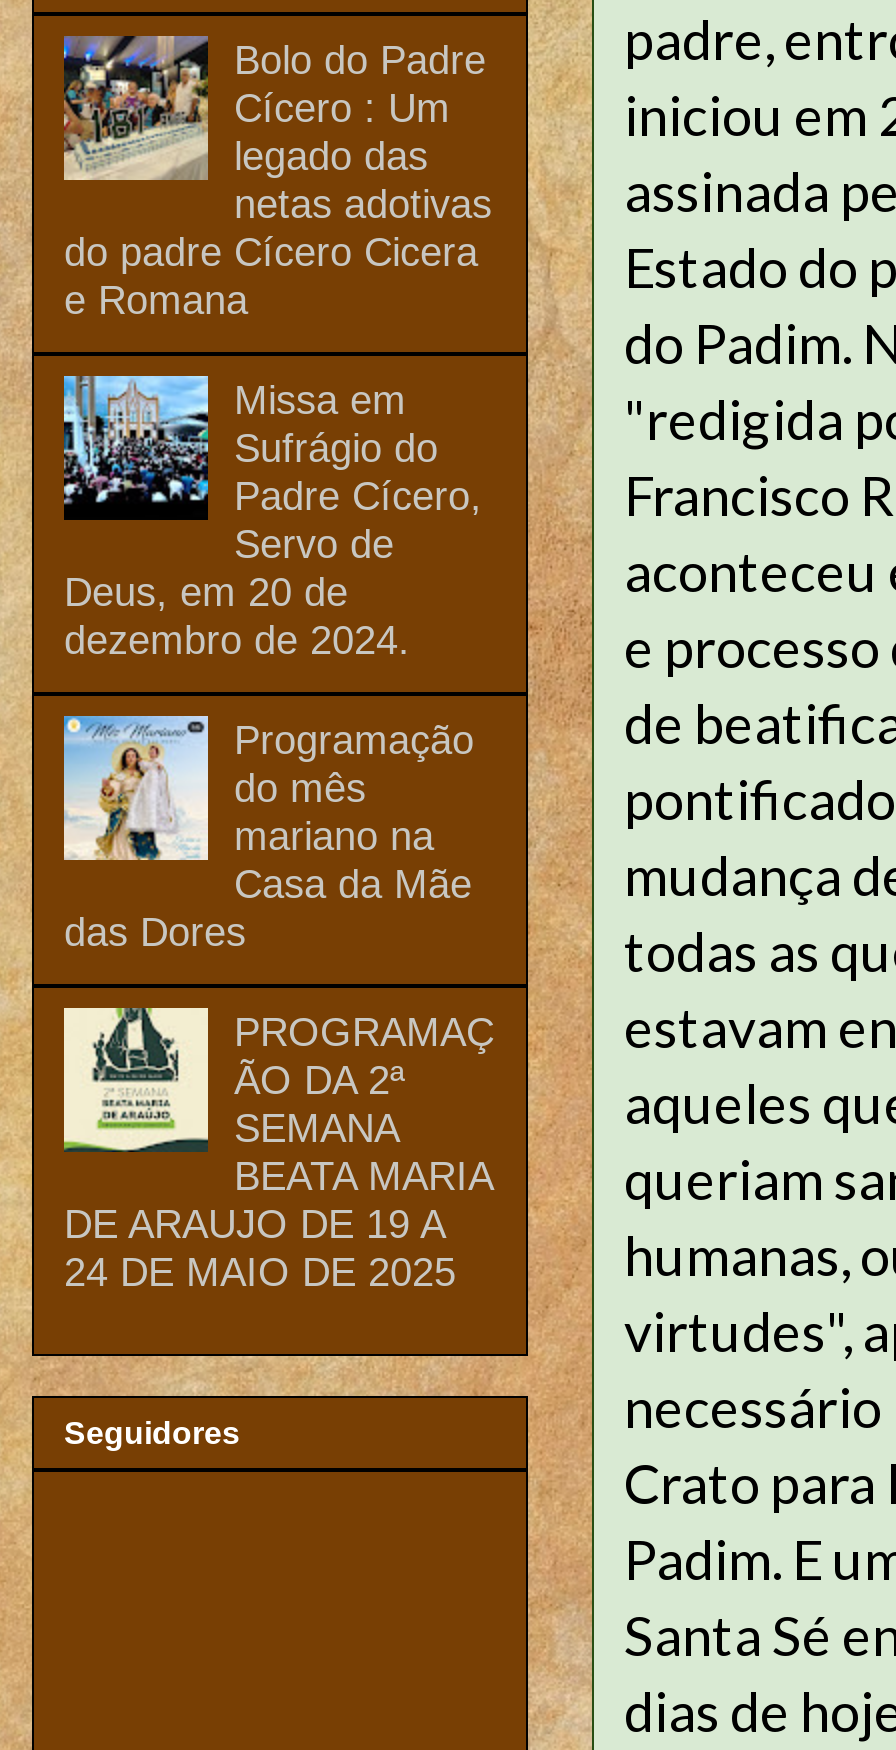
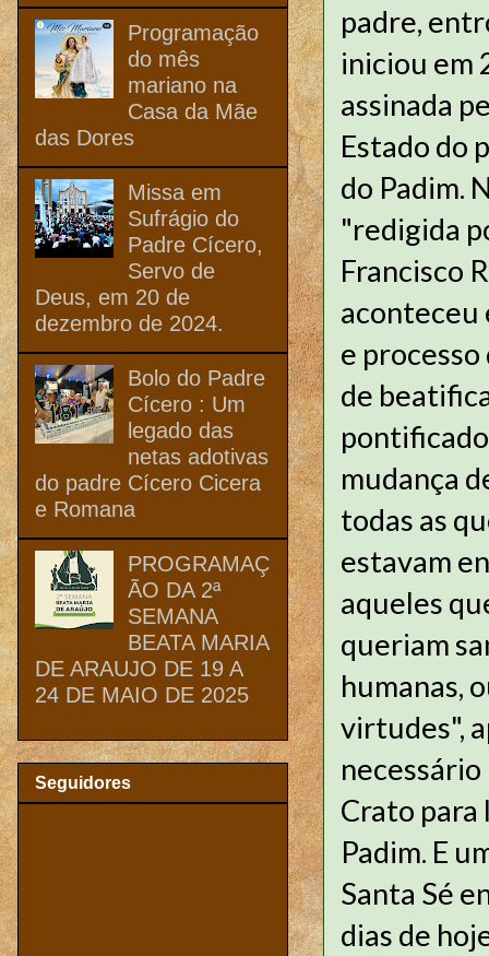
- [image]
+ [image]

moved down: Bolo do Padre | Cícero : Um | legado das | netas adotivas | do padre Cícero Cicera | e Romana

moved up: [image] | Missa em | Sufrágio do | Padre Cícero, | Servo de | Deus, em 20 de | dezembro de 2024.

- [image]
+ [image]

moved up: Programação | do mês | mariano na | Casa da Mãe | das Dores
